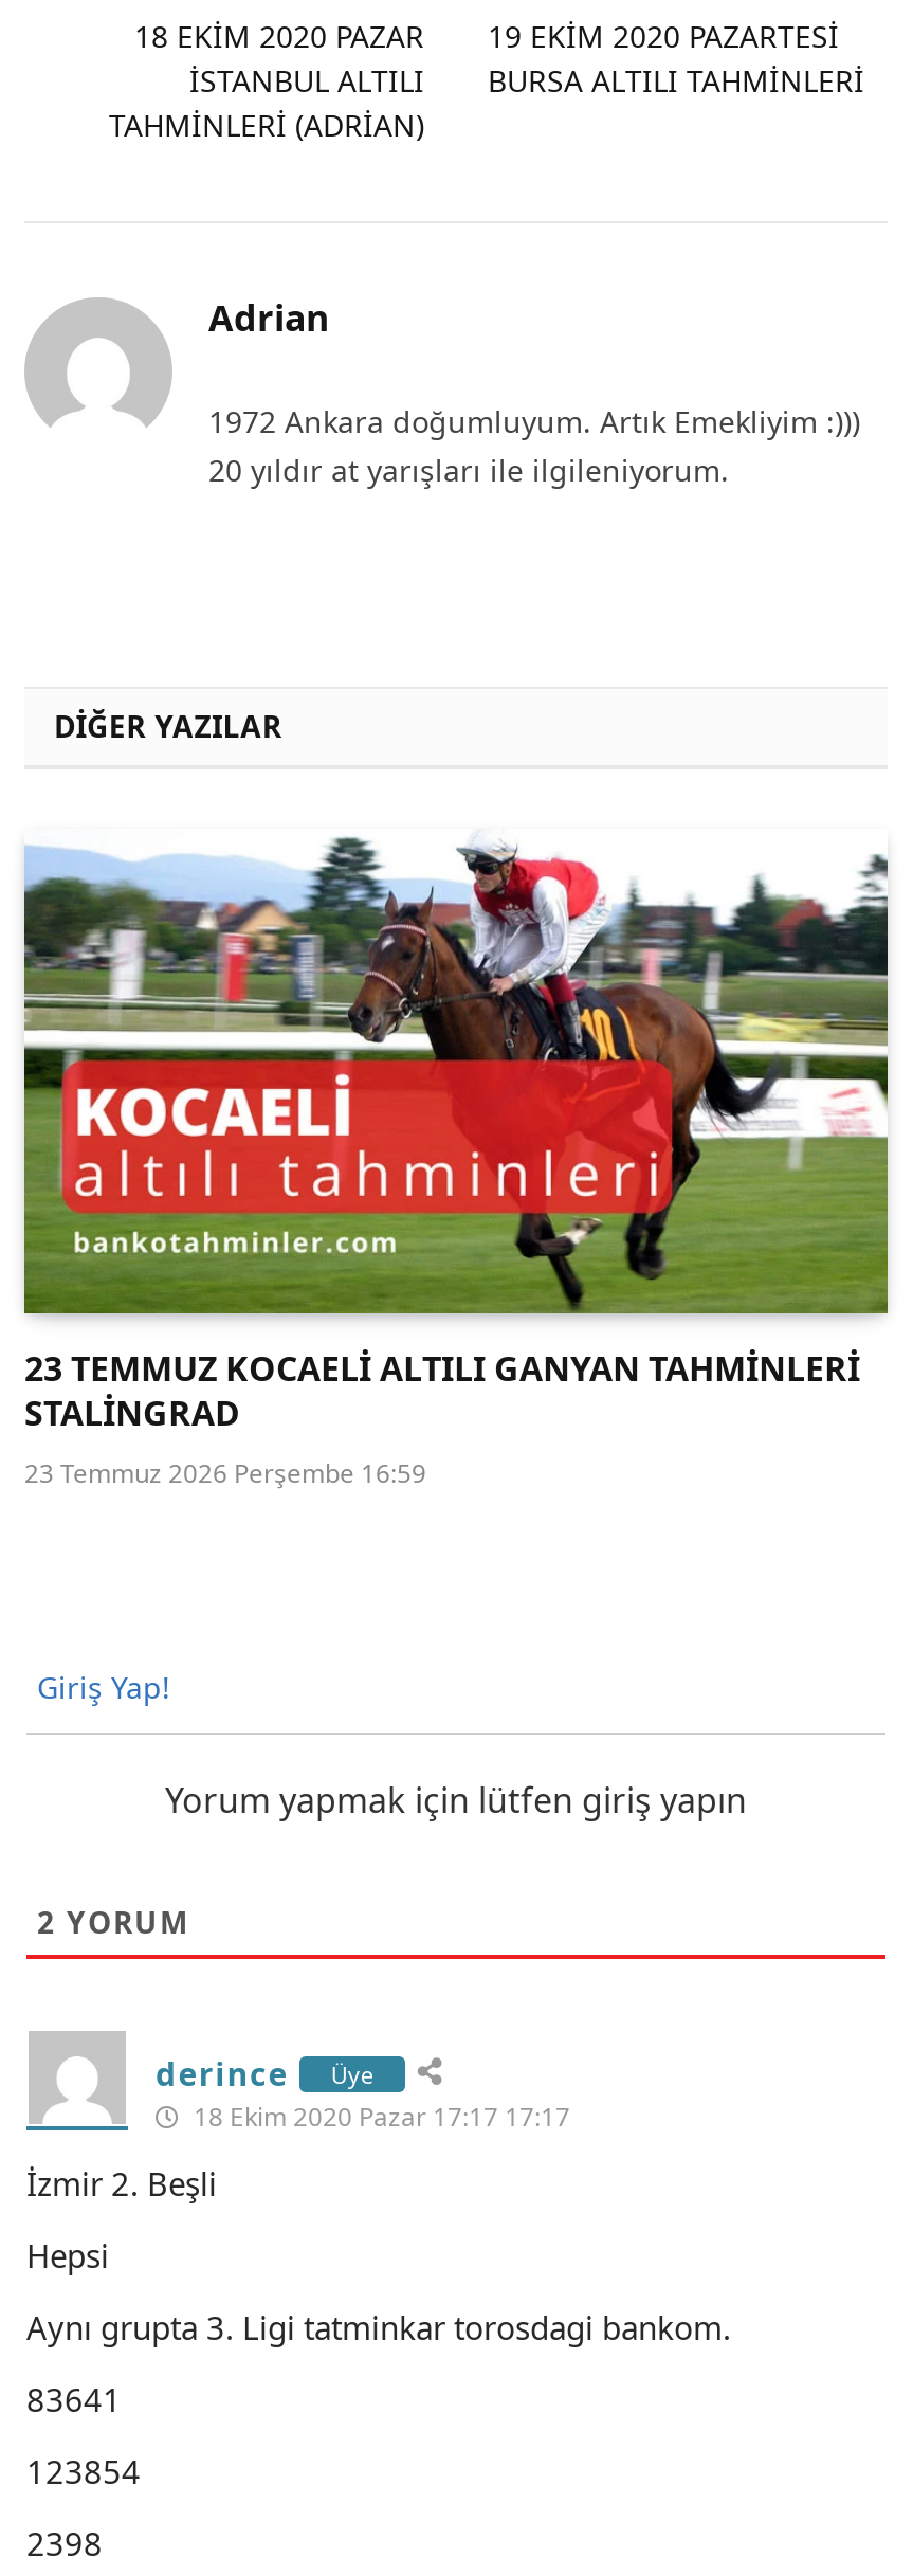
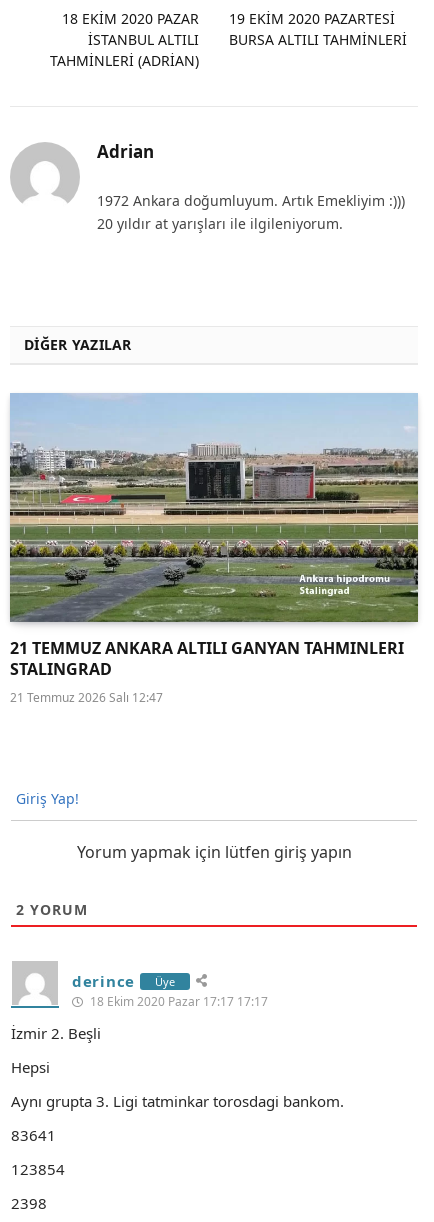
- [image]
- 23 TEMMUZ KOCAELİ ALTILI GANYAN TAHMİNLERİ
- STALİNGRAD
- 23 Temmuz 2026 Perşembe 16:59
+ [image]
+ 21 TEMMUZ ANKARA ALTILI GANYAN TAHMINLERI
+ STALINGRAD
+ 21 Temmuz 2026 Salı 12:47
